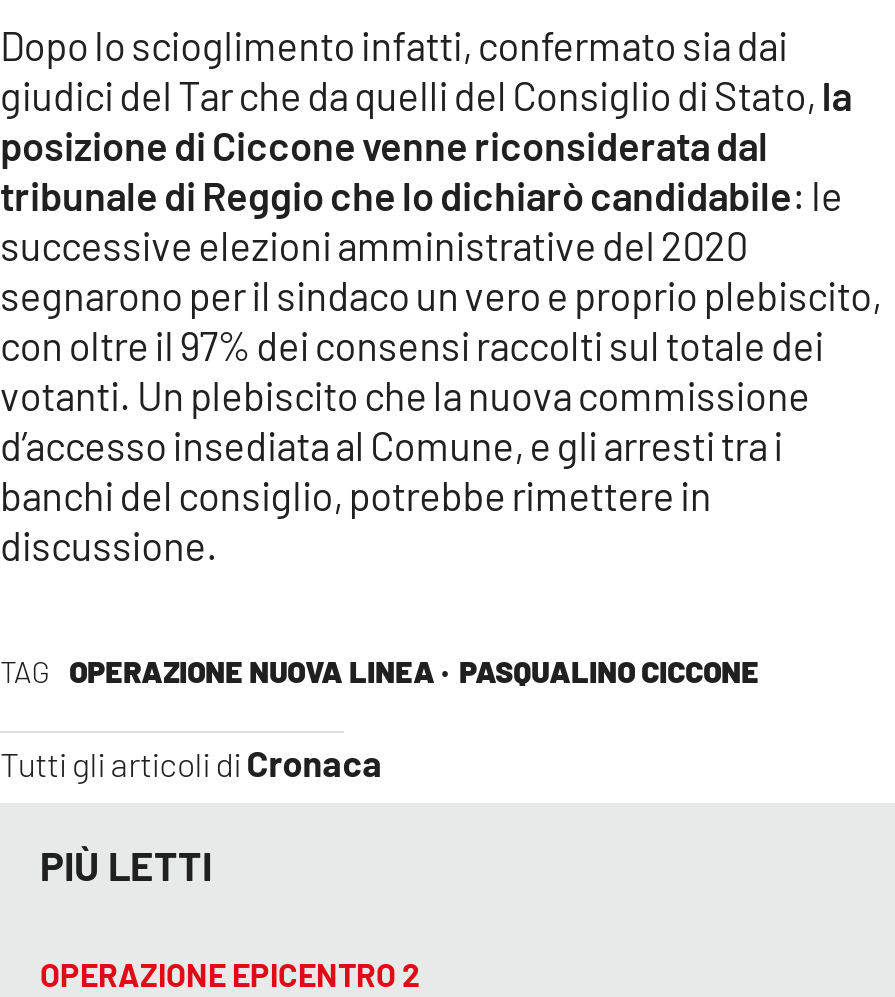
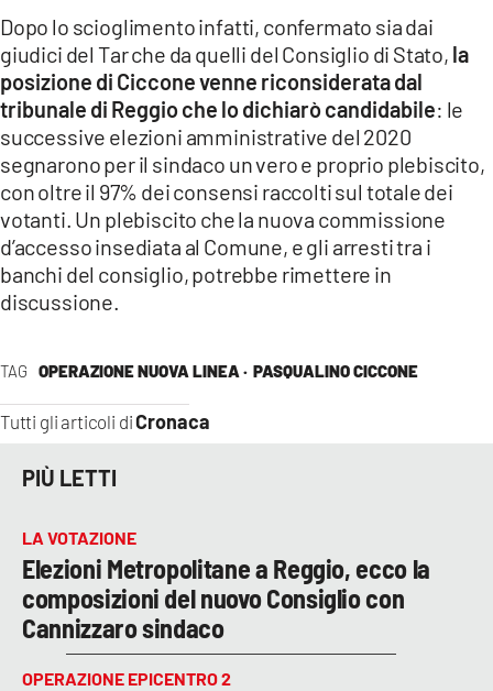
+ LA VOTAZIONE
+ Elezioni Metropolitane a Reggio, ecco la
+ composizioni del nuovo Consiglio con
+ Cannizzaro sindaco
